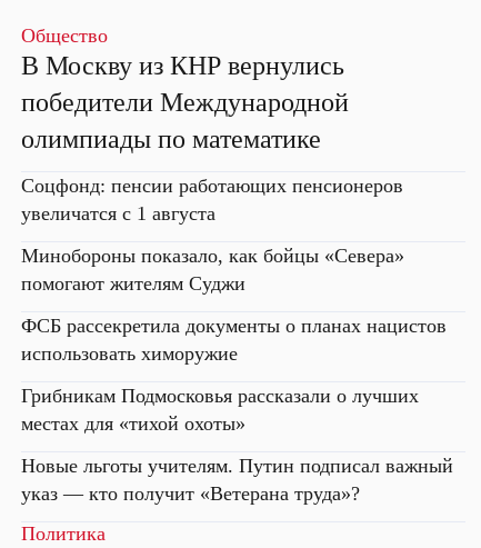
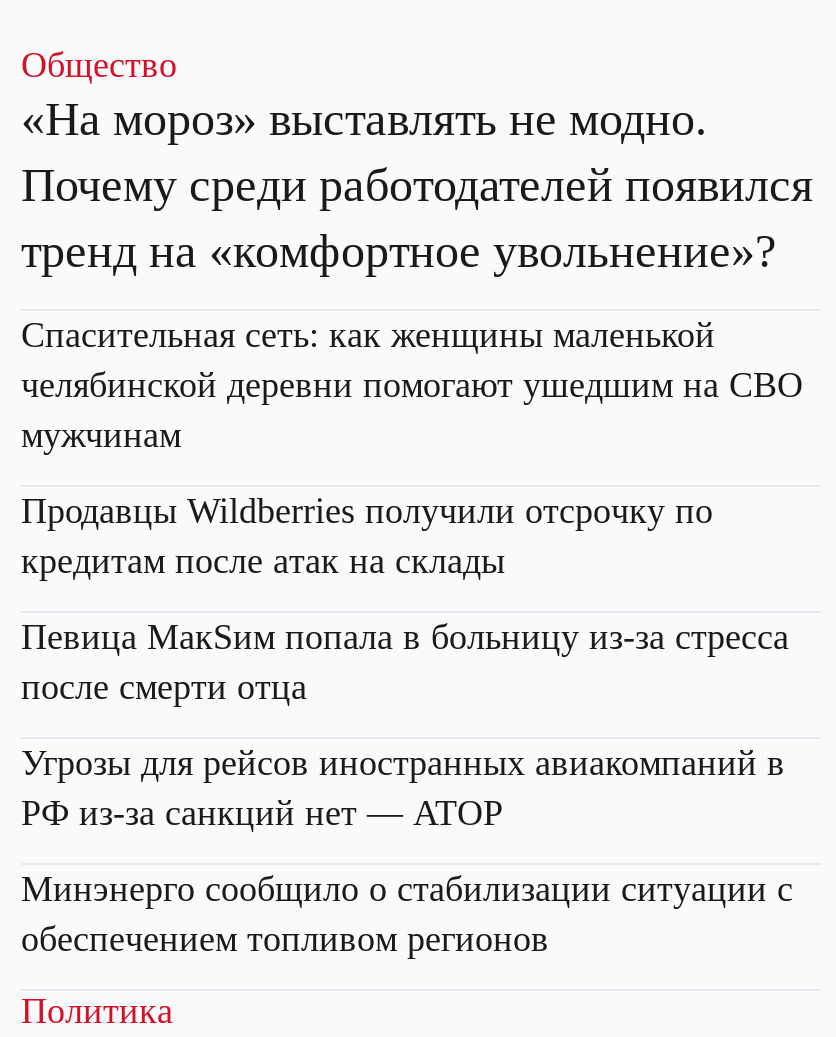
- В Москву из КНР вернулись
- победители Международной
- олимпиады по математике
+ «На мороз» выставлять не модно.
+ Почему среди работодателей появился
+ тренд на «комфортное увольнение»?

- Соцфонд: пенсии работающих пенсионеров
- увеличатся с 1 августа
+ Спасительная сеть: как женщины маленькой
+ челябинской деревни помогают ушедшим на СВО
+ мужчинам

- Минобороны показало, как бойцы «Севера»
- помогают жителям Суджи
+ Продавцы Wildberries получили отсрочку по
+ кредитам после атак на склады

- ФСБ рассекретила документы о планах нацистов
- использовать химоружие
+ Певица МакSим попала в больницу из-за стресса
+ после смерти отца

- Грибникам Подмосковья рассказали о лучших
- местах для «тихой охоты»
+ Угрозы для рейсов иностранных авиакомпаний в
+ РФ из-за санкций нет — АТОР

- Новые льготы учителям. Путин подписал важный
- указ — кто получит «Ветерана труда»?
+ Минэнерго сообщило о стабилизации ситуации с
+ обеспечением топливом регионов
